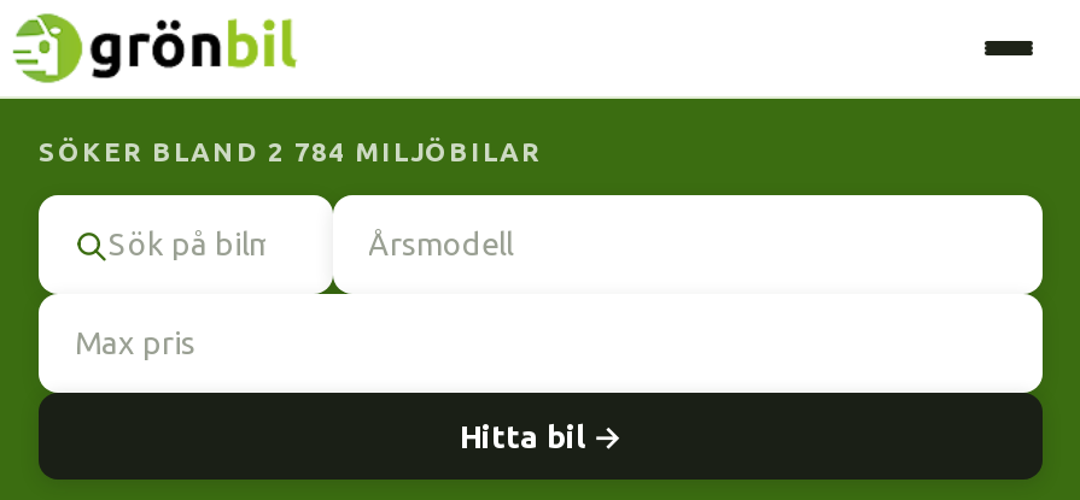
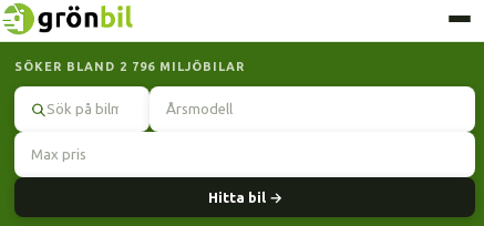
- SÖKER BLAND 2 784 MILJÖBILAR
+ SÖKER BLAND 2 796 MILJÖBILAR
